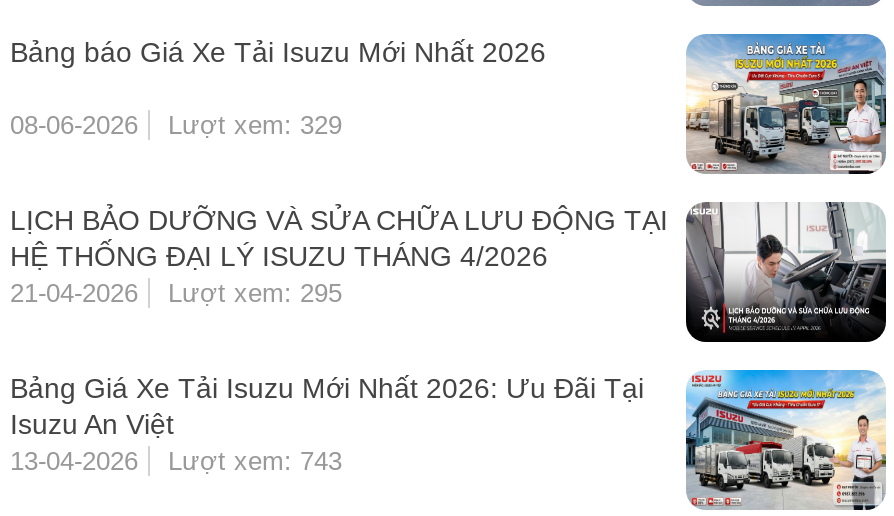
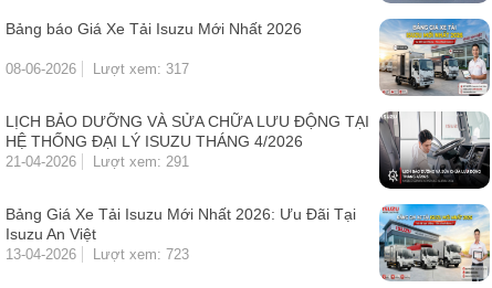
- 08-06-2026 Lượt xem: 329
+ 08-06-2026 Lượt xem: 317

- 21-04-2026 Lượt xem: 295
+ 21-04-2026 Lượt xem: 291

- 13-04-2026 Lượt xem: 743
+ 13-04-2026 Lượt xem: 723
